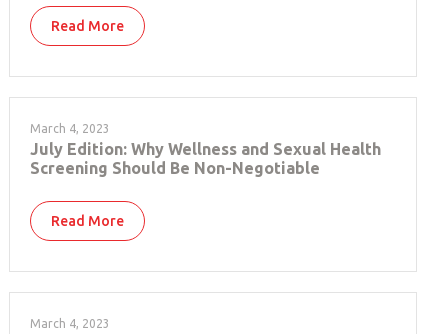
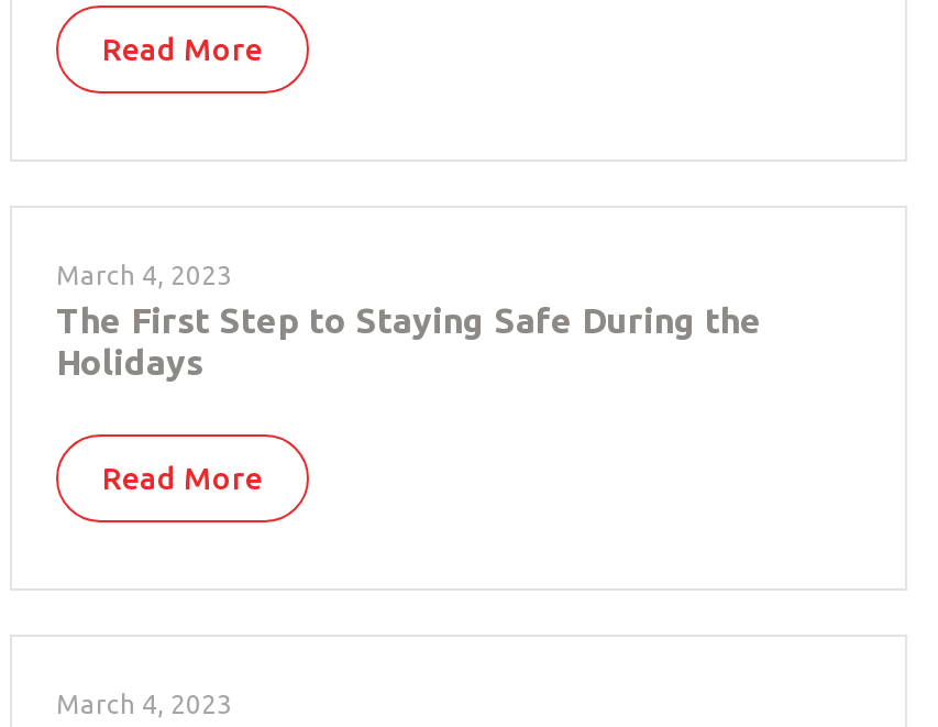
- July Edition: Why Wellness and Sexual Health
- Screening Should Be Non-Negotiable
+ The First Step to Staying Safe During the
+ Holidays
